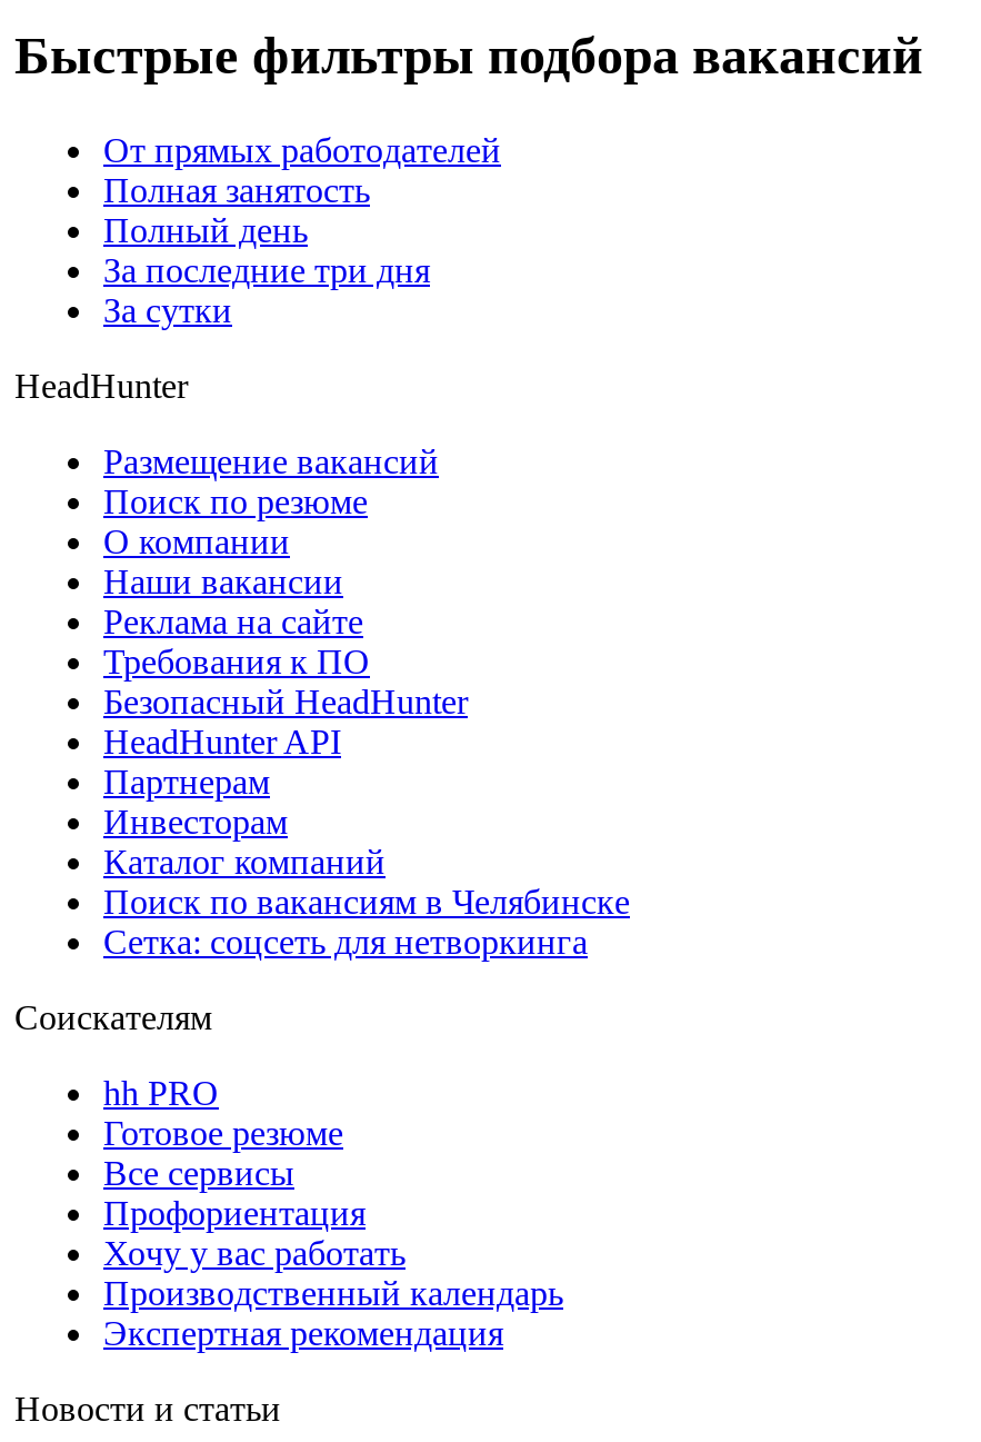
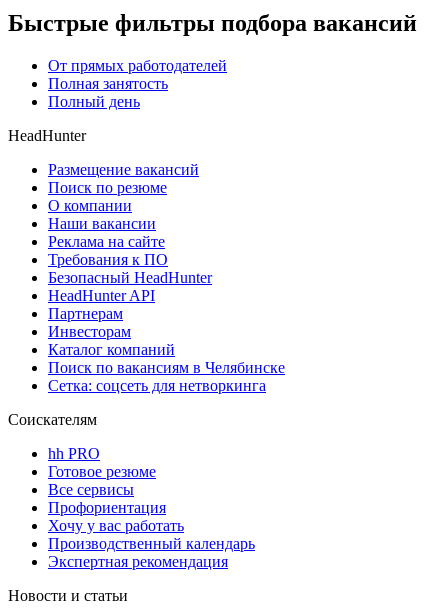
- За последние три дня
- За сутки
